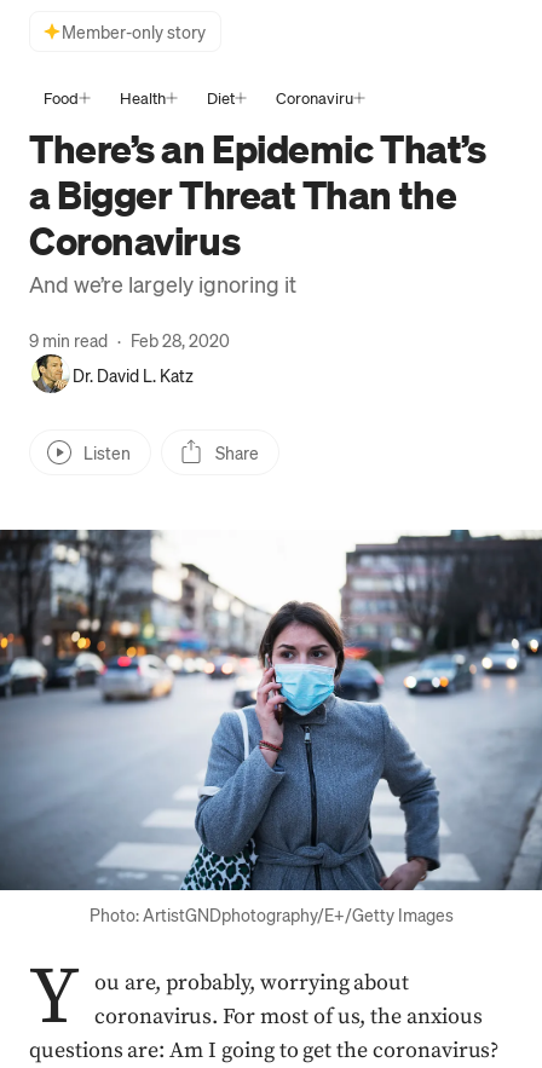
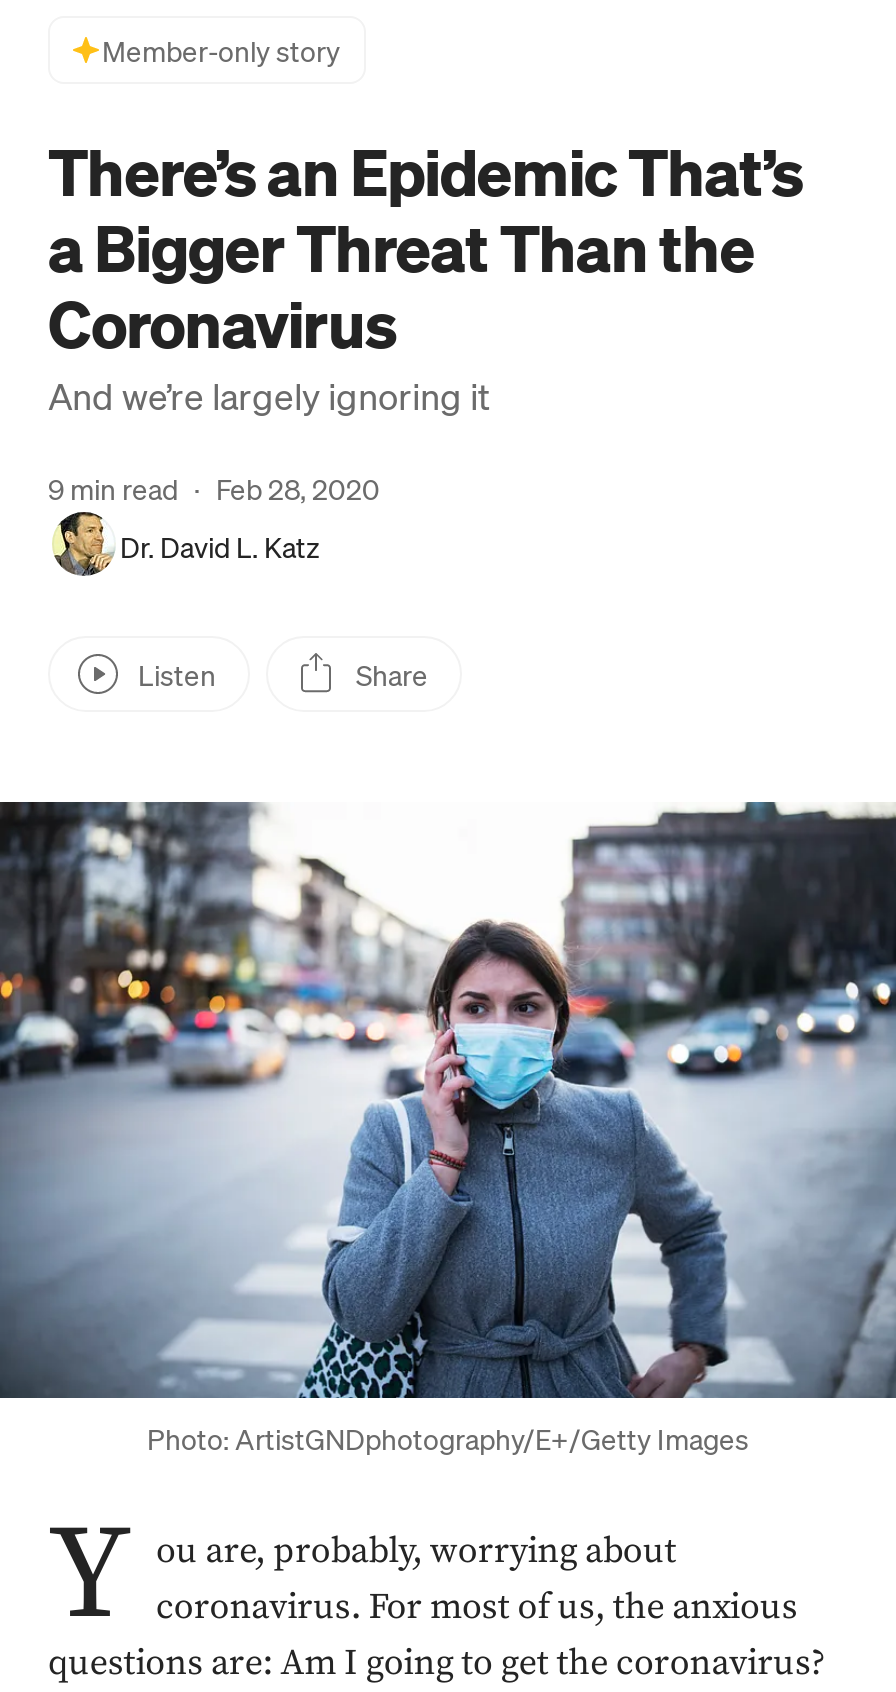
- Food
- Health
- Diet
- Coronaviru
